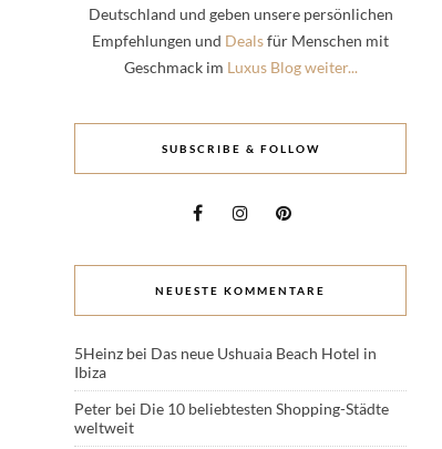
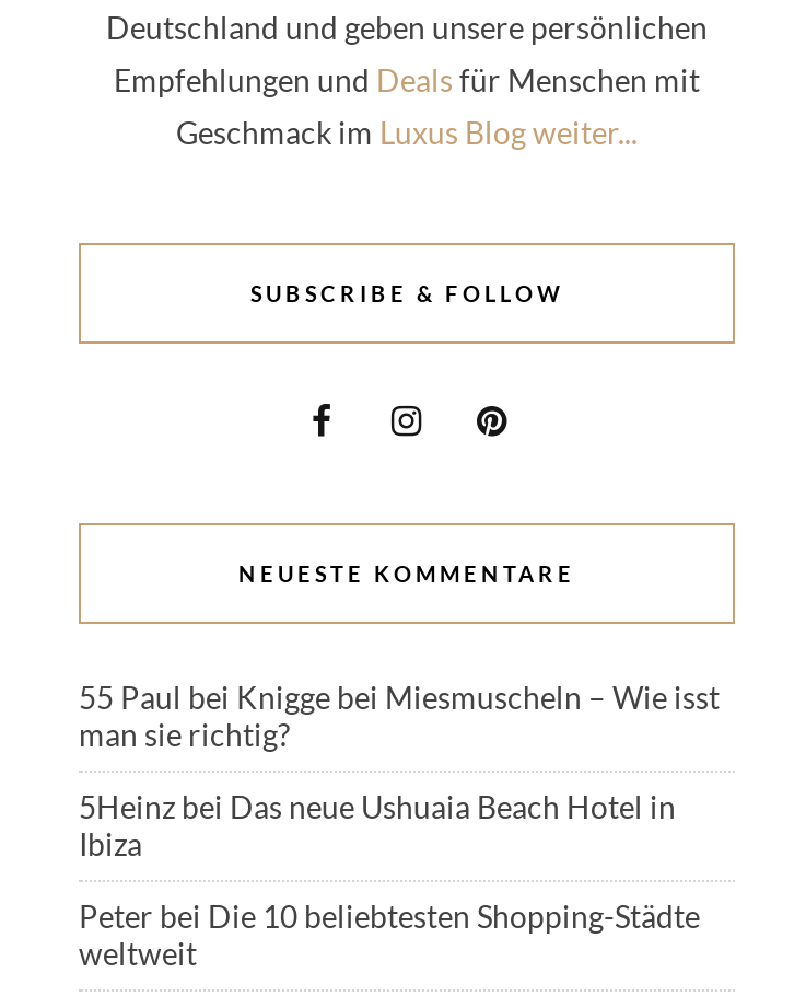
+ 55 Paul bei Knigge bei Miesmuscheln – Wie isst
+ man sie richtig?
